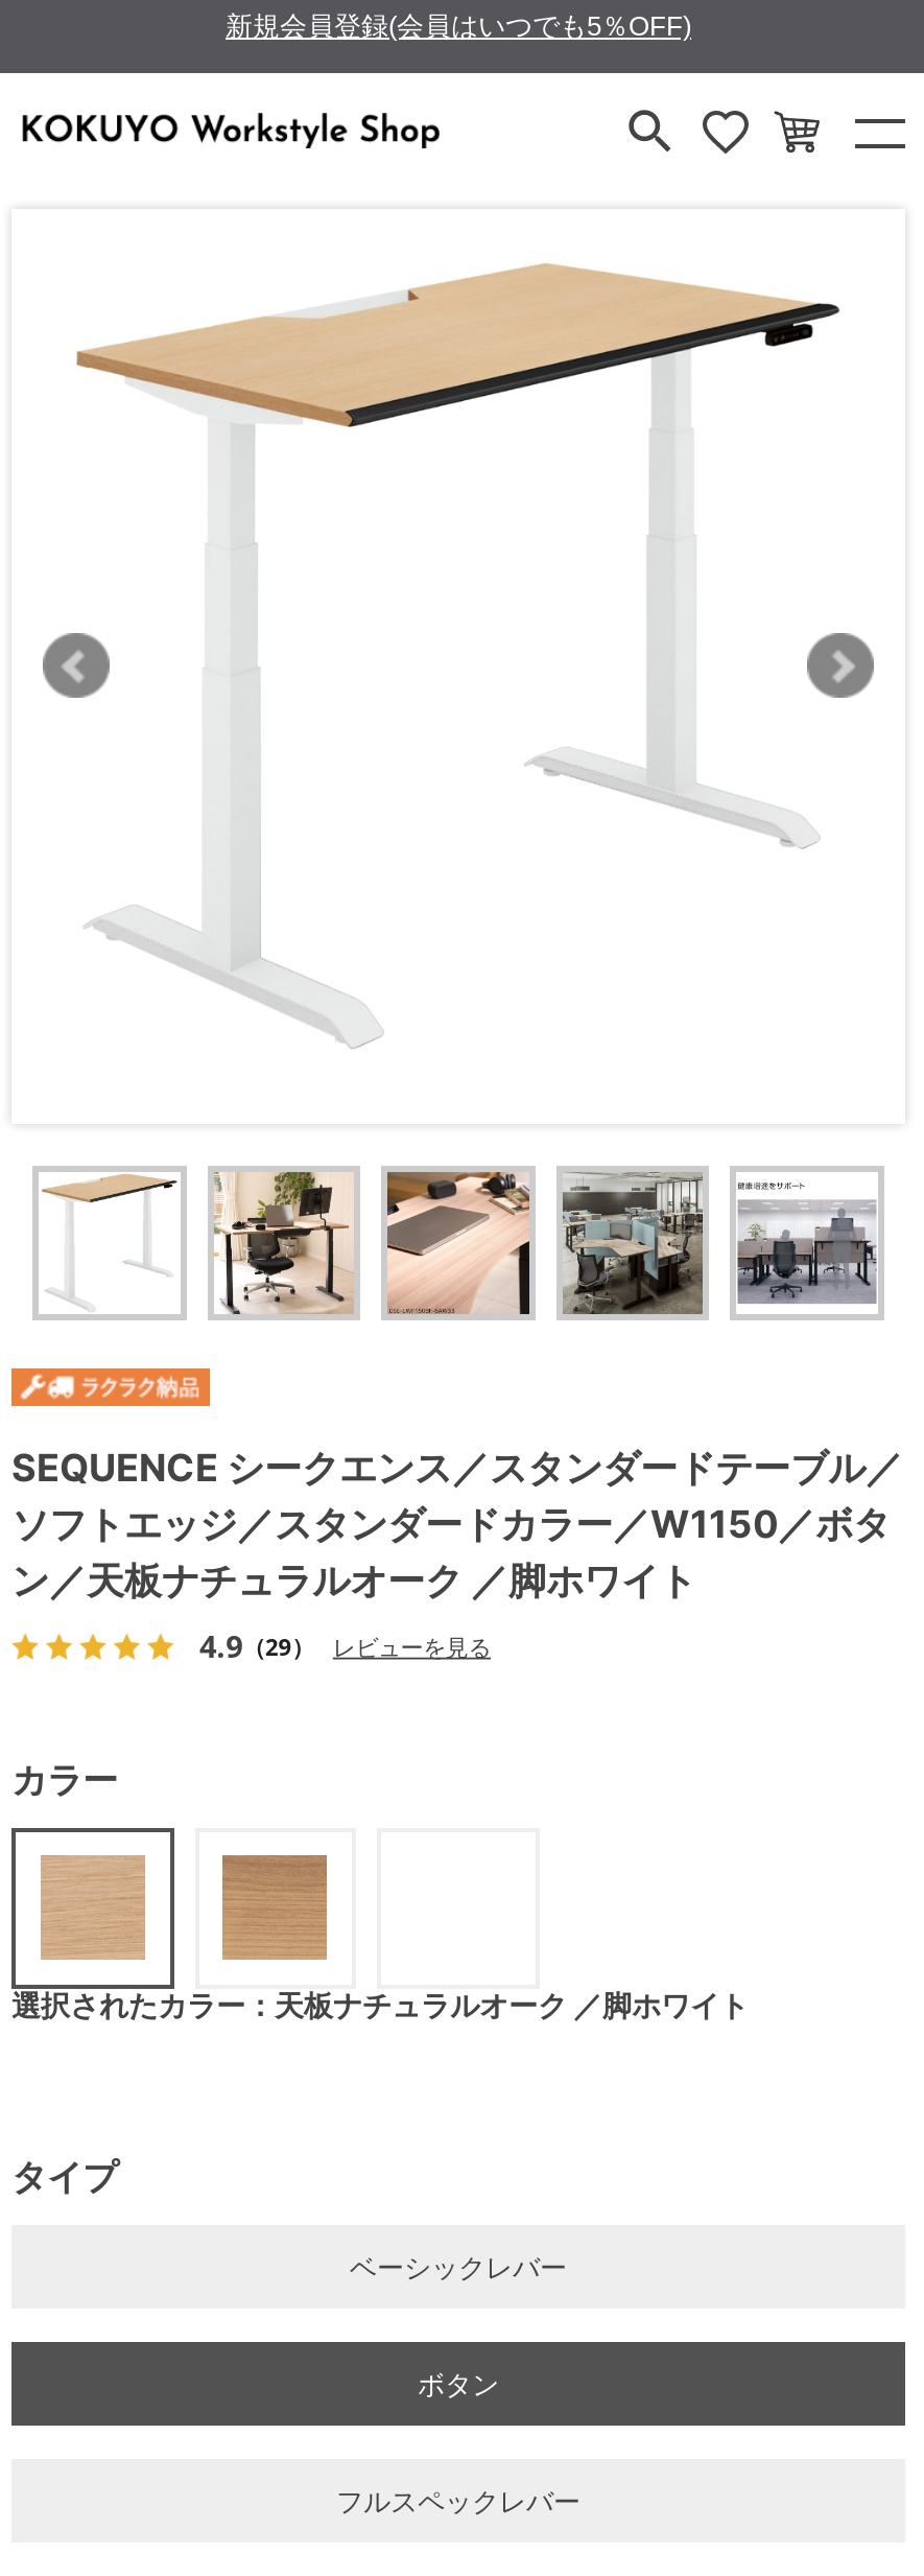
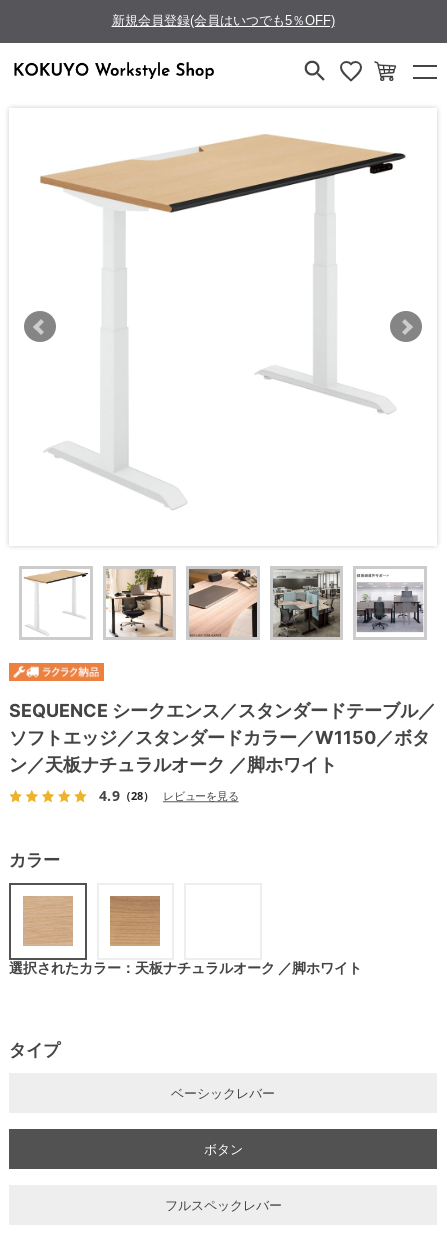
- 4.9（29） レビューを見る
+ 4.9（28） レビューを見る
